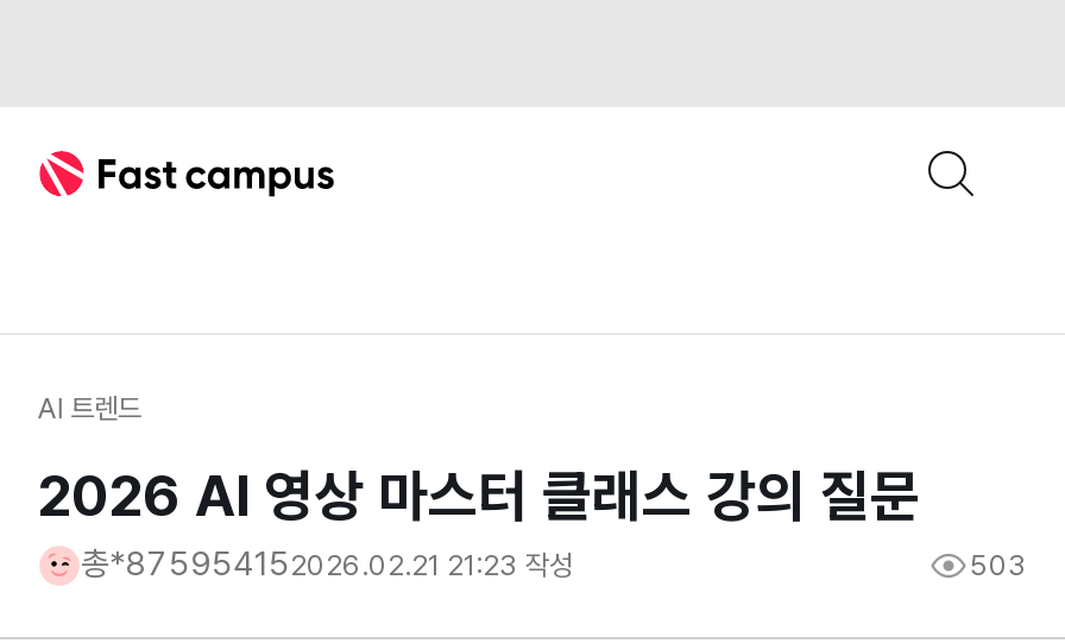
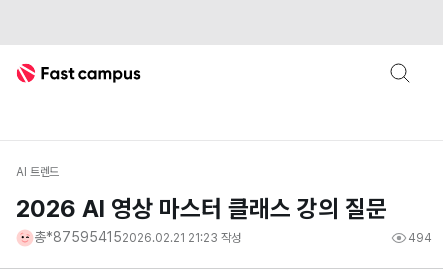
- 503
+ 494
